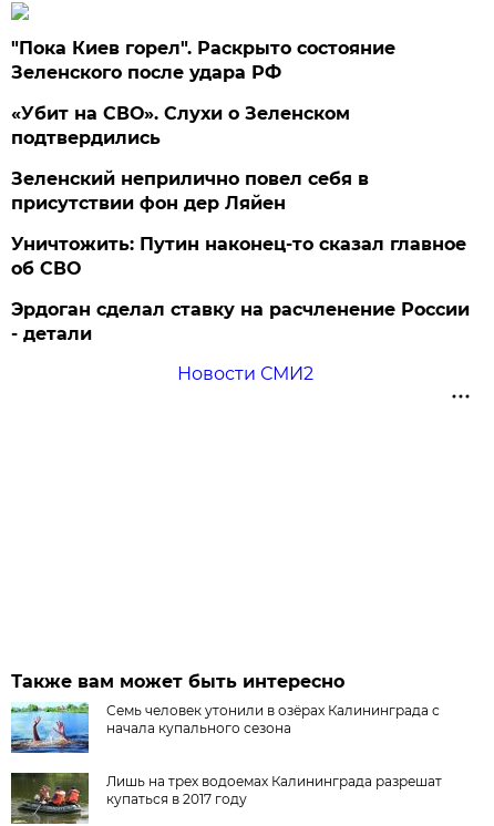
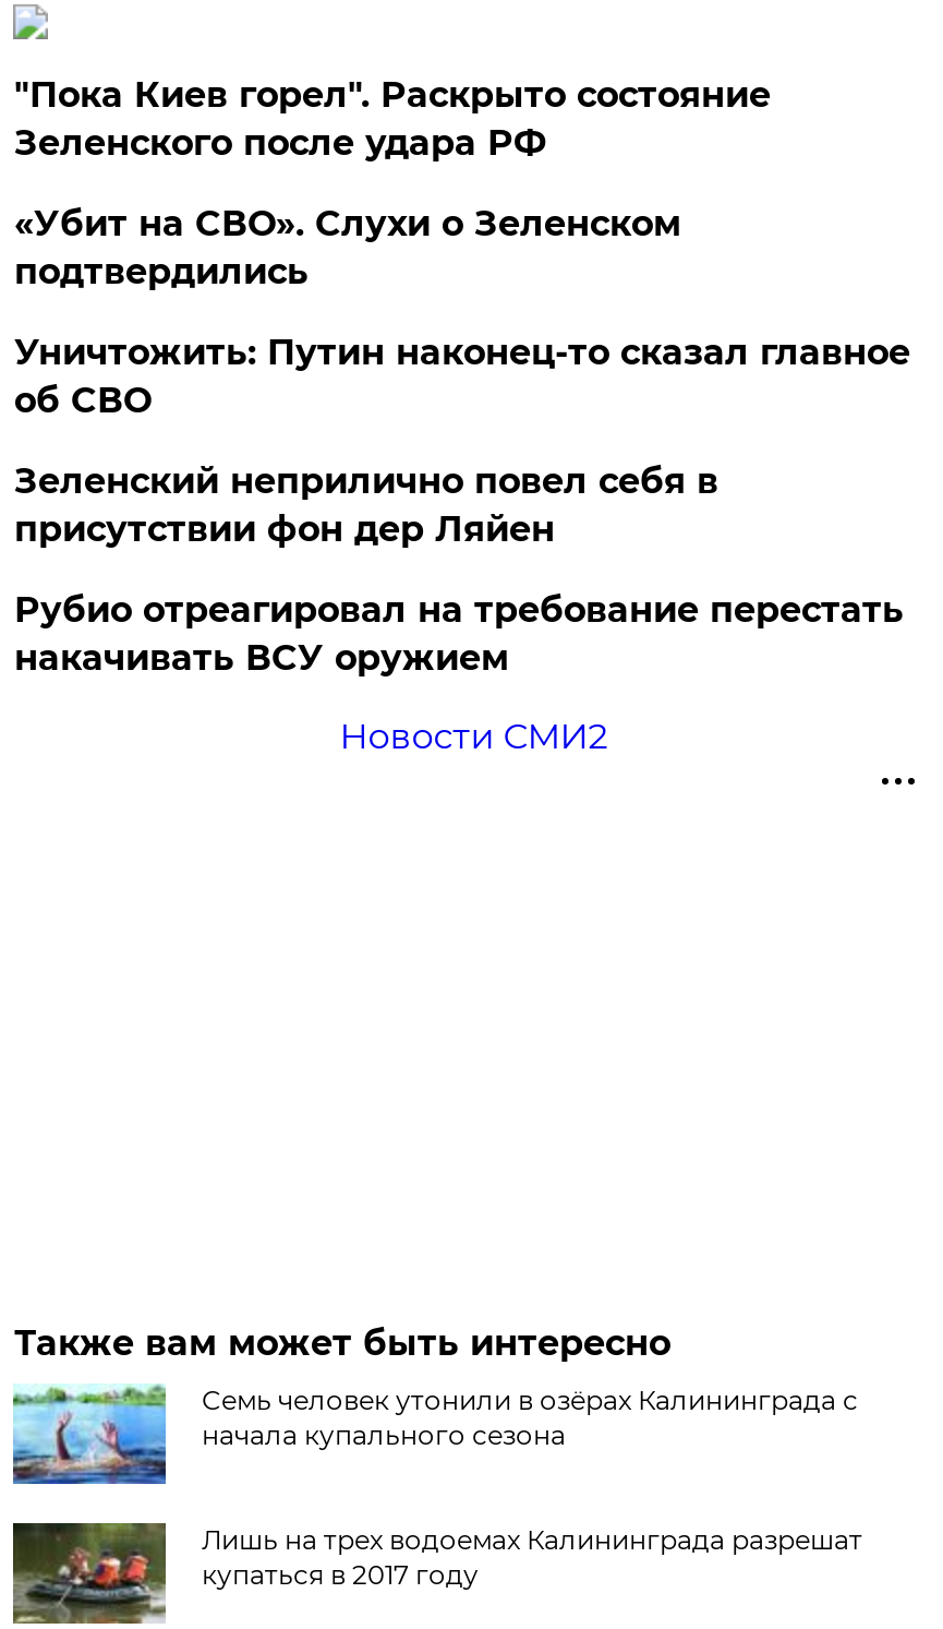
moved down: Зеленский неприлично повел cебя в | присутствии фон дер Ляйен

moved up: Уничтожить: Путин наконец-то сказал главное | об СВО

- Эрдоган сделал ставку на расчленение России
- - детали
+ Рубио отреагировал на требование перестать
+ накачивать ВСУ оружием
